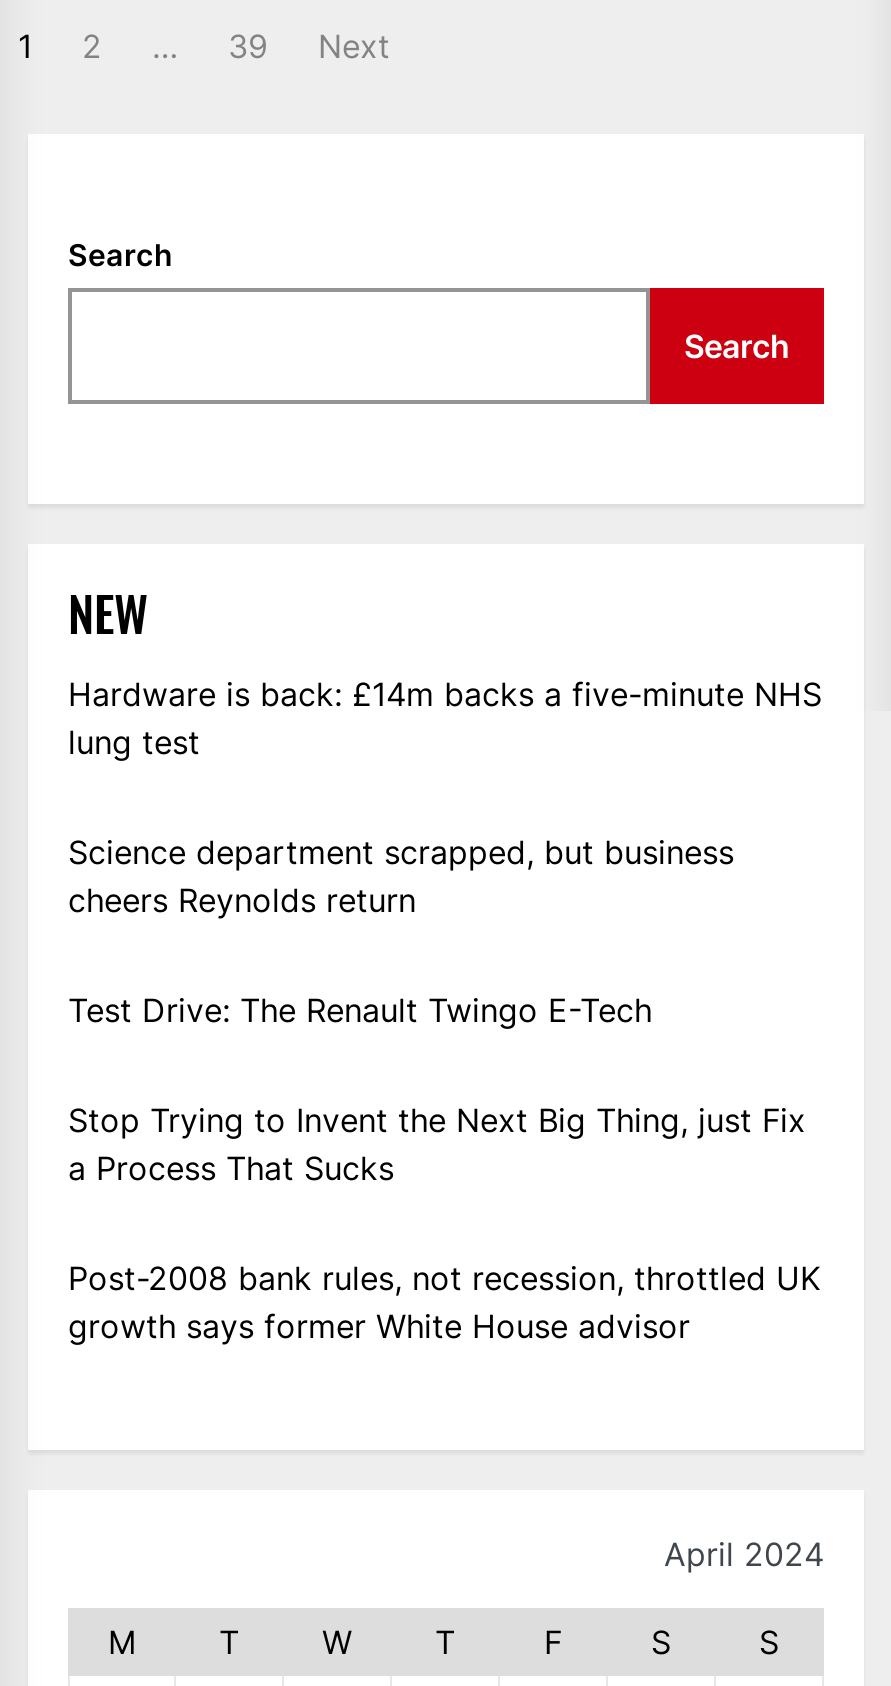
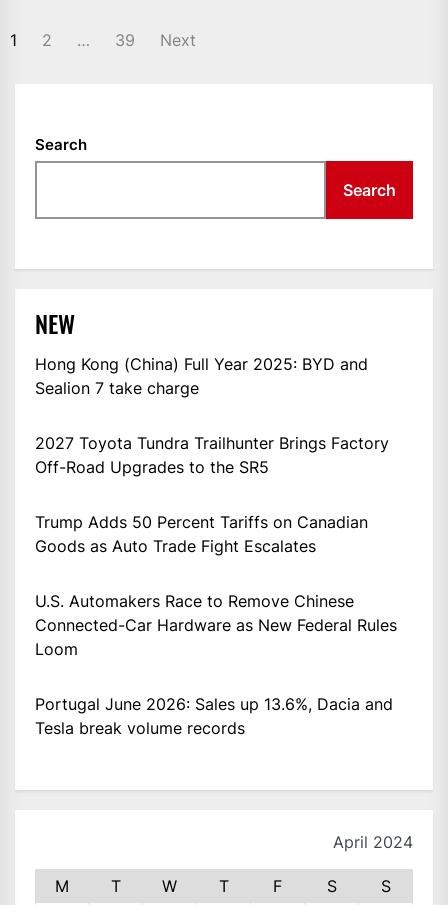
- Hardware is back: £14m backs a five-minute NHS
- lung test
+ Hong Kong (China) Full Year 2025: BYD and
+ Sealion 7 take charge

- Science department scrapped, but business
- cheers Reynolds return
+ 2027 Toyota Tundra Trailhunter Brings Factory
+ Off-Road Upgrades to the SR5

- Test Drive: The Renault Twingo E-Tech
+ Trump Adds 50 Percent Tariffs on Canadian
+ Goods as Auto Trade Fight Escalates

- Stop Trying to Invent the Next Big Thing, just Fix
- a Process That Sucks
+ U.S. Automakers Race to Remove Chinese
+ Connected-Car Hardware as New Federal Rules
+ Loom

- Post-2008 bank rules, not recession, throttled UK
- growth says former White House advisor
+ Portugal June 2026: Sales up 13.6%, Dacia and
+ Tesla break volume records
